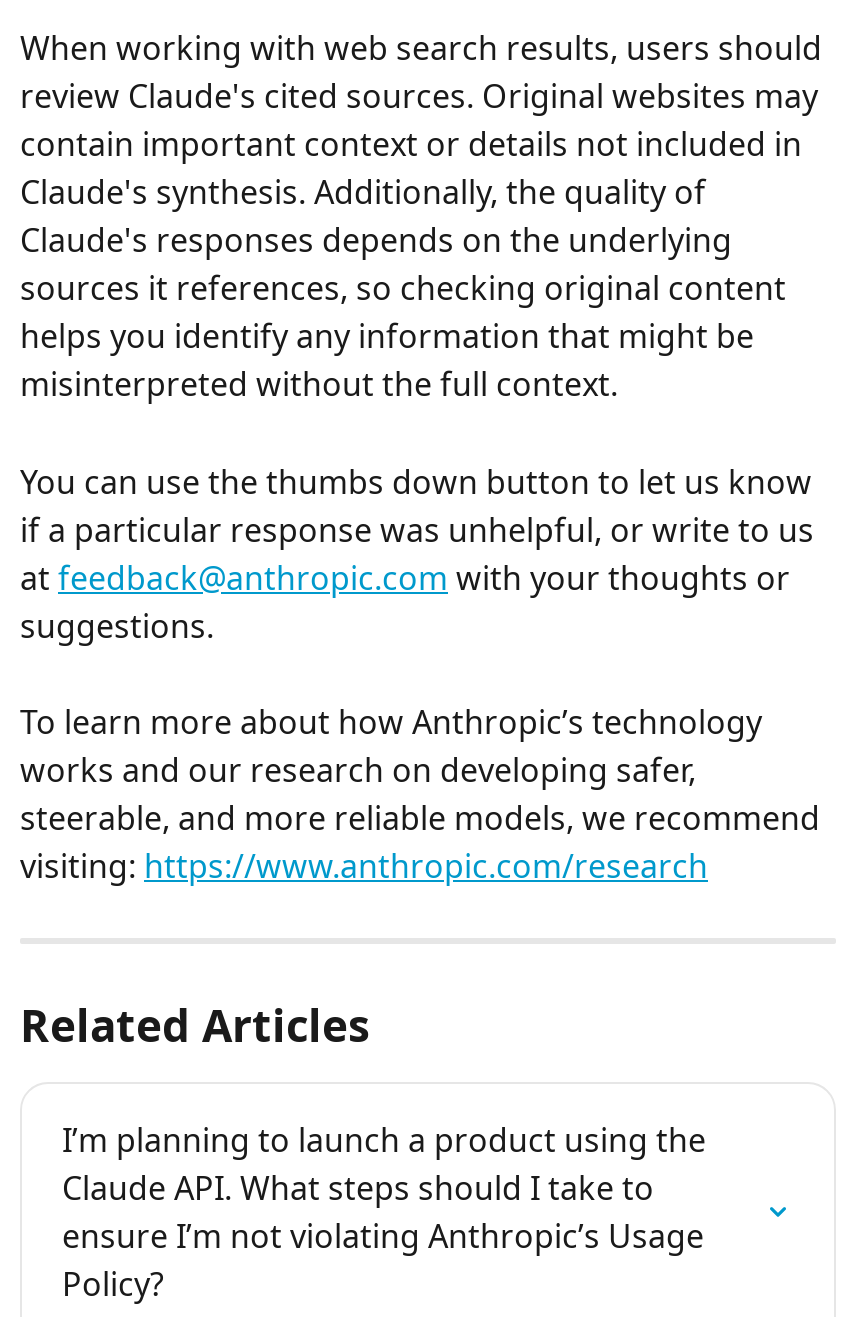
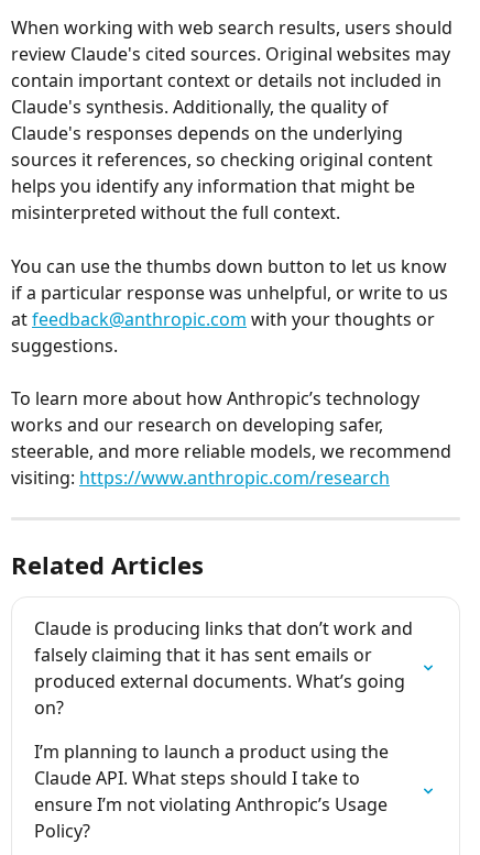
+ Claude is producing links that don’t work and
+ falsely claiming that it has sent emails or
+ produced external documents. What’s going
+ on?
